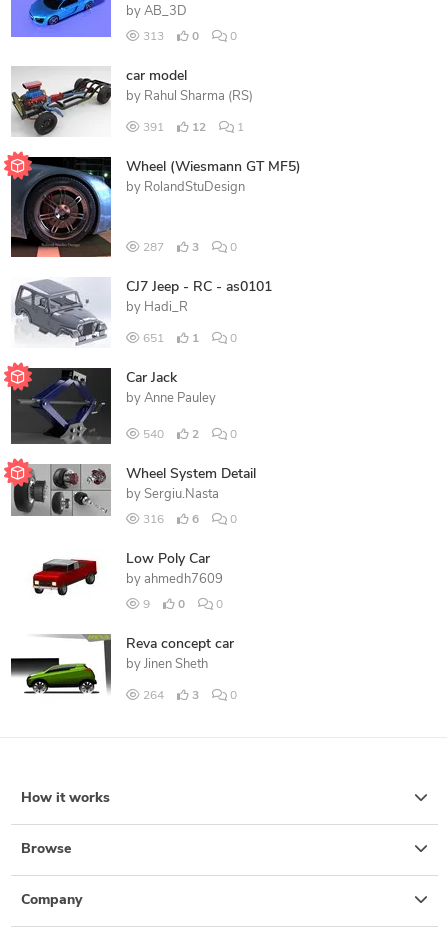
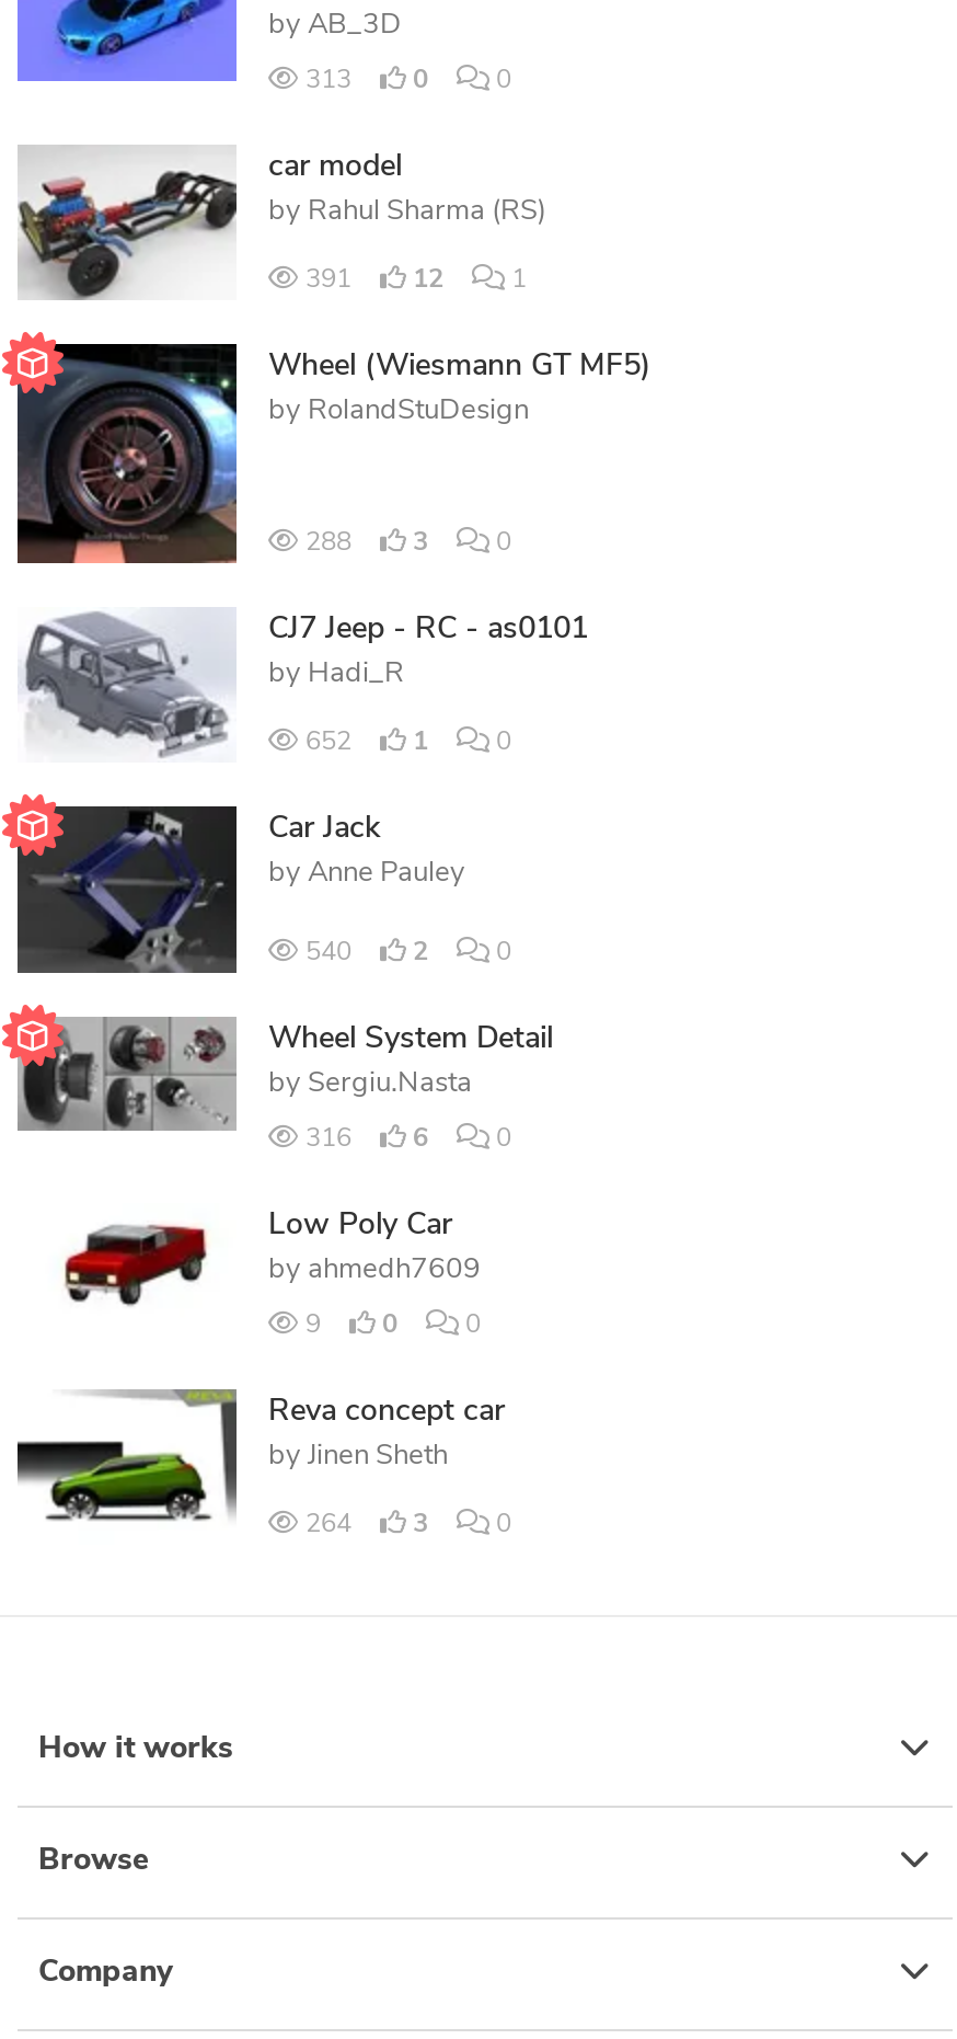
- 287
+ 288

- 651
+ 652
